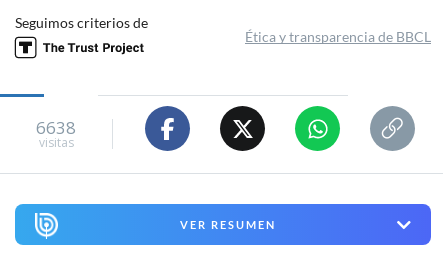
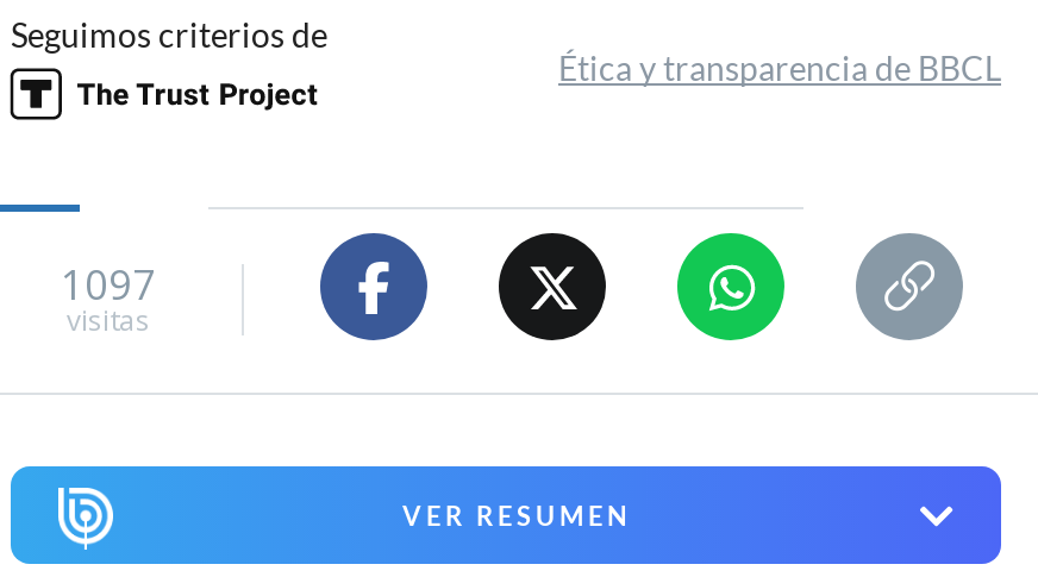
- 6638
+ 1097
